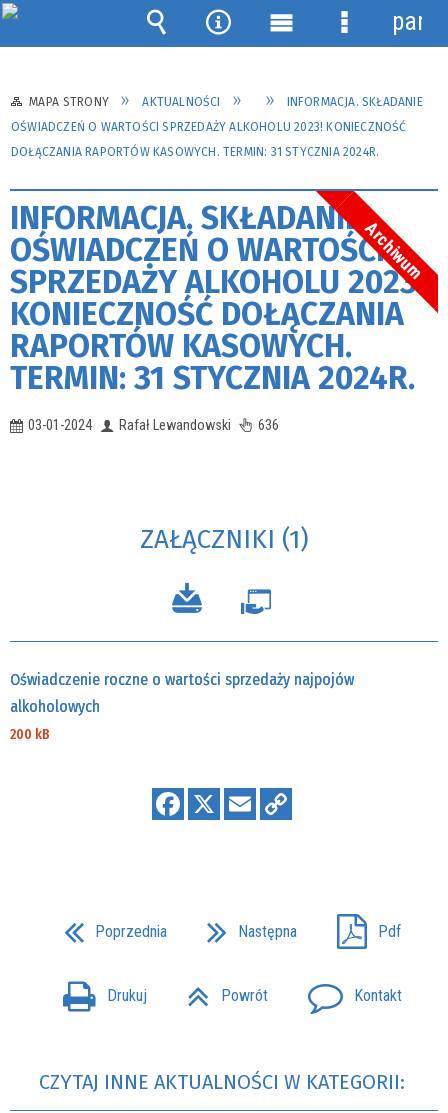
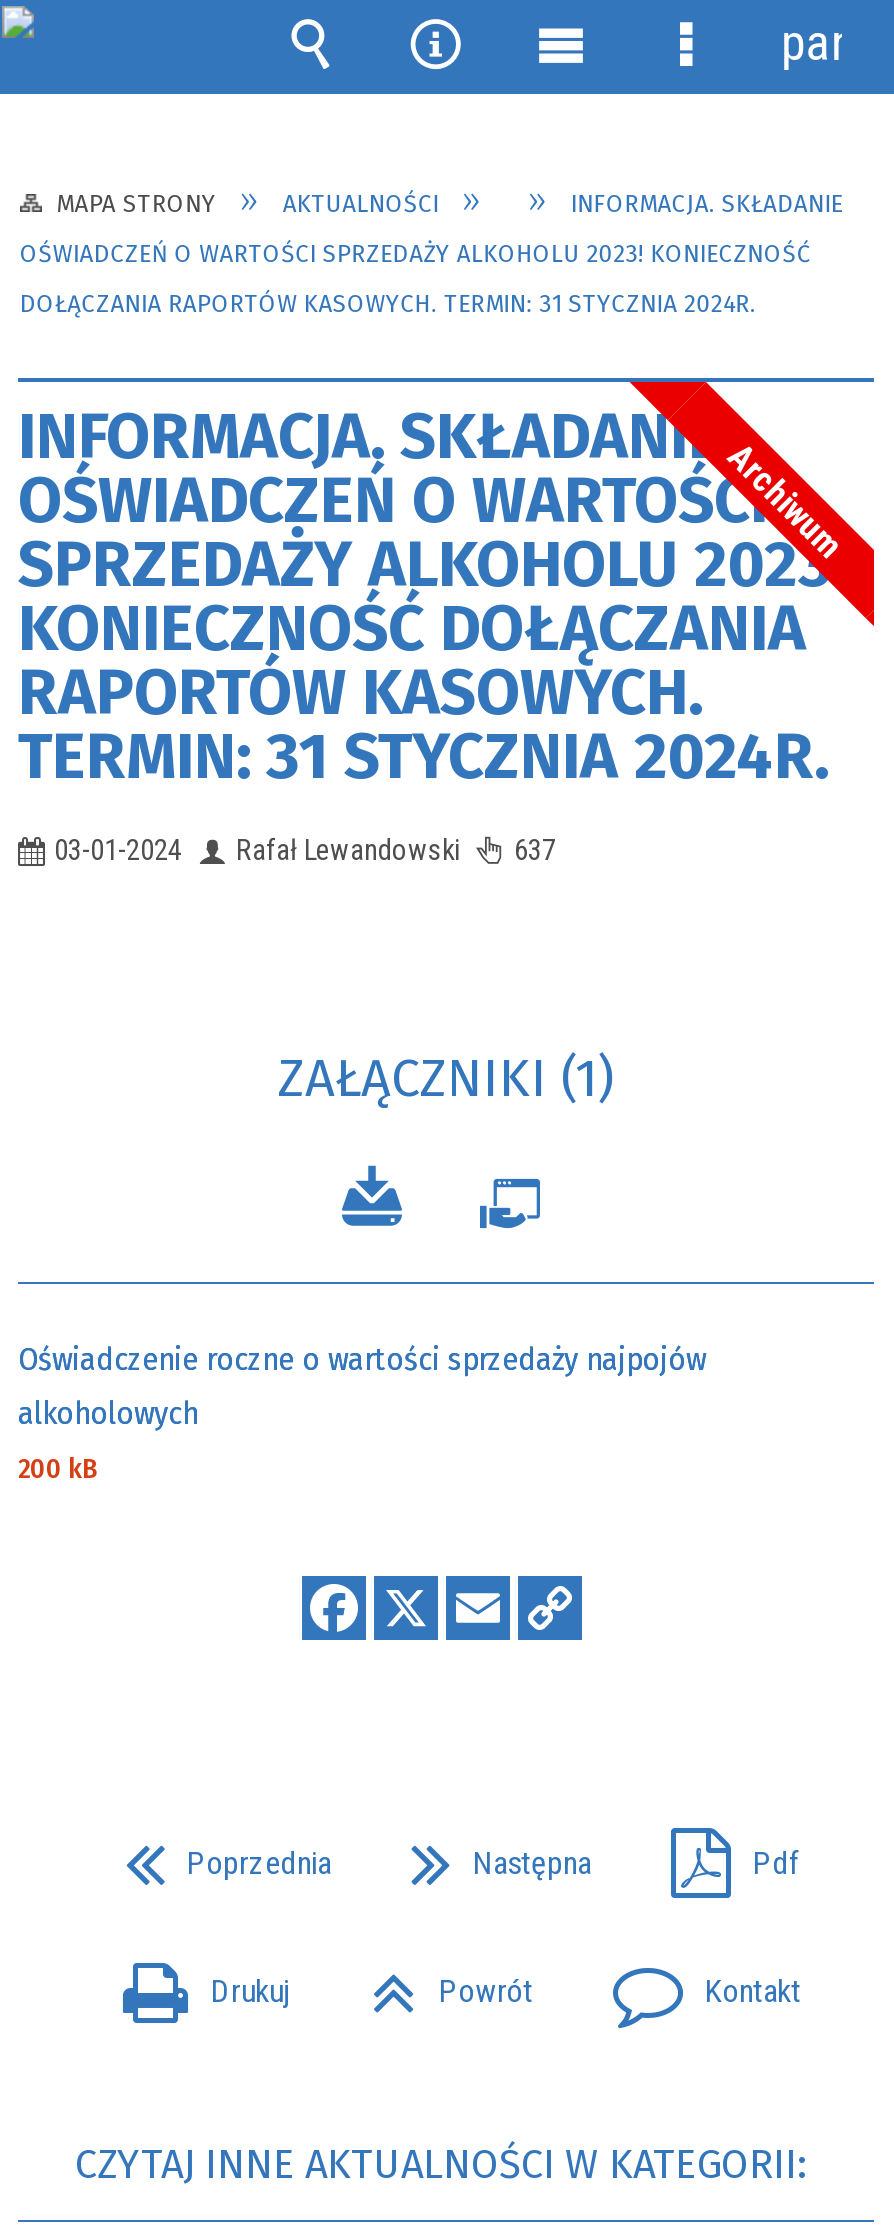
- 03-01-2024 Rafał Lewandowski 636
+ 03-01-2024 Rafał Lewandowski 637
